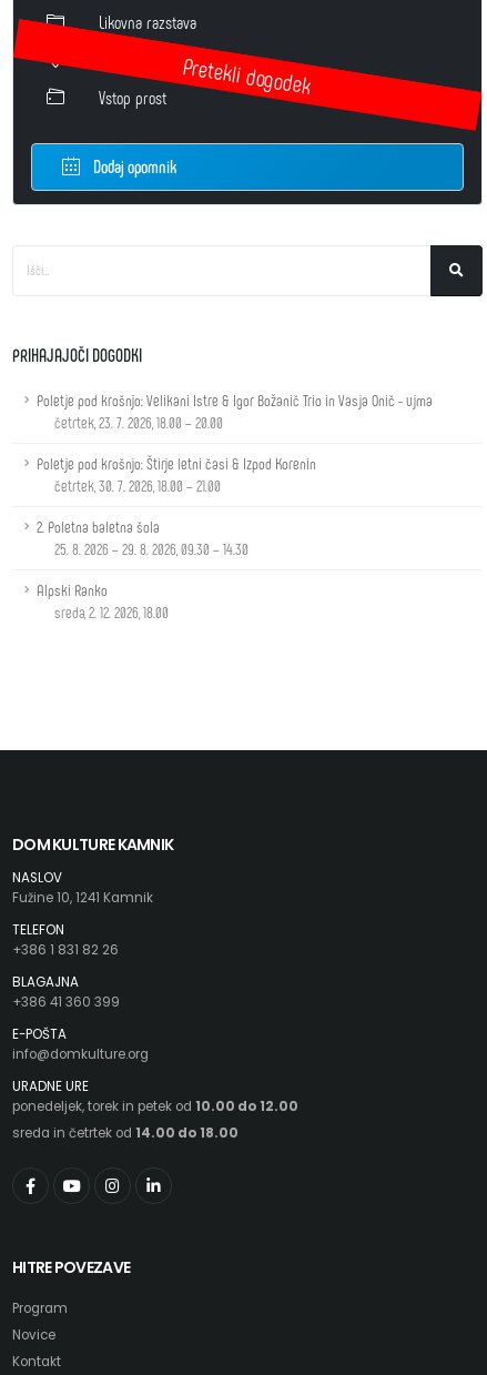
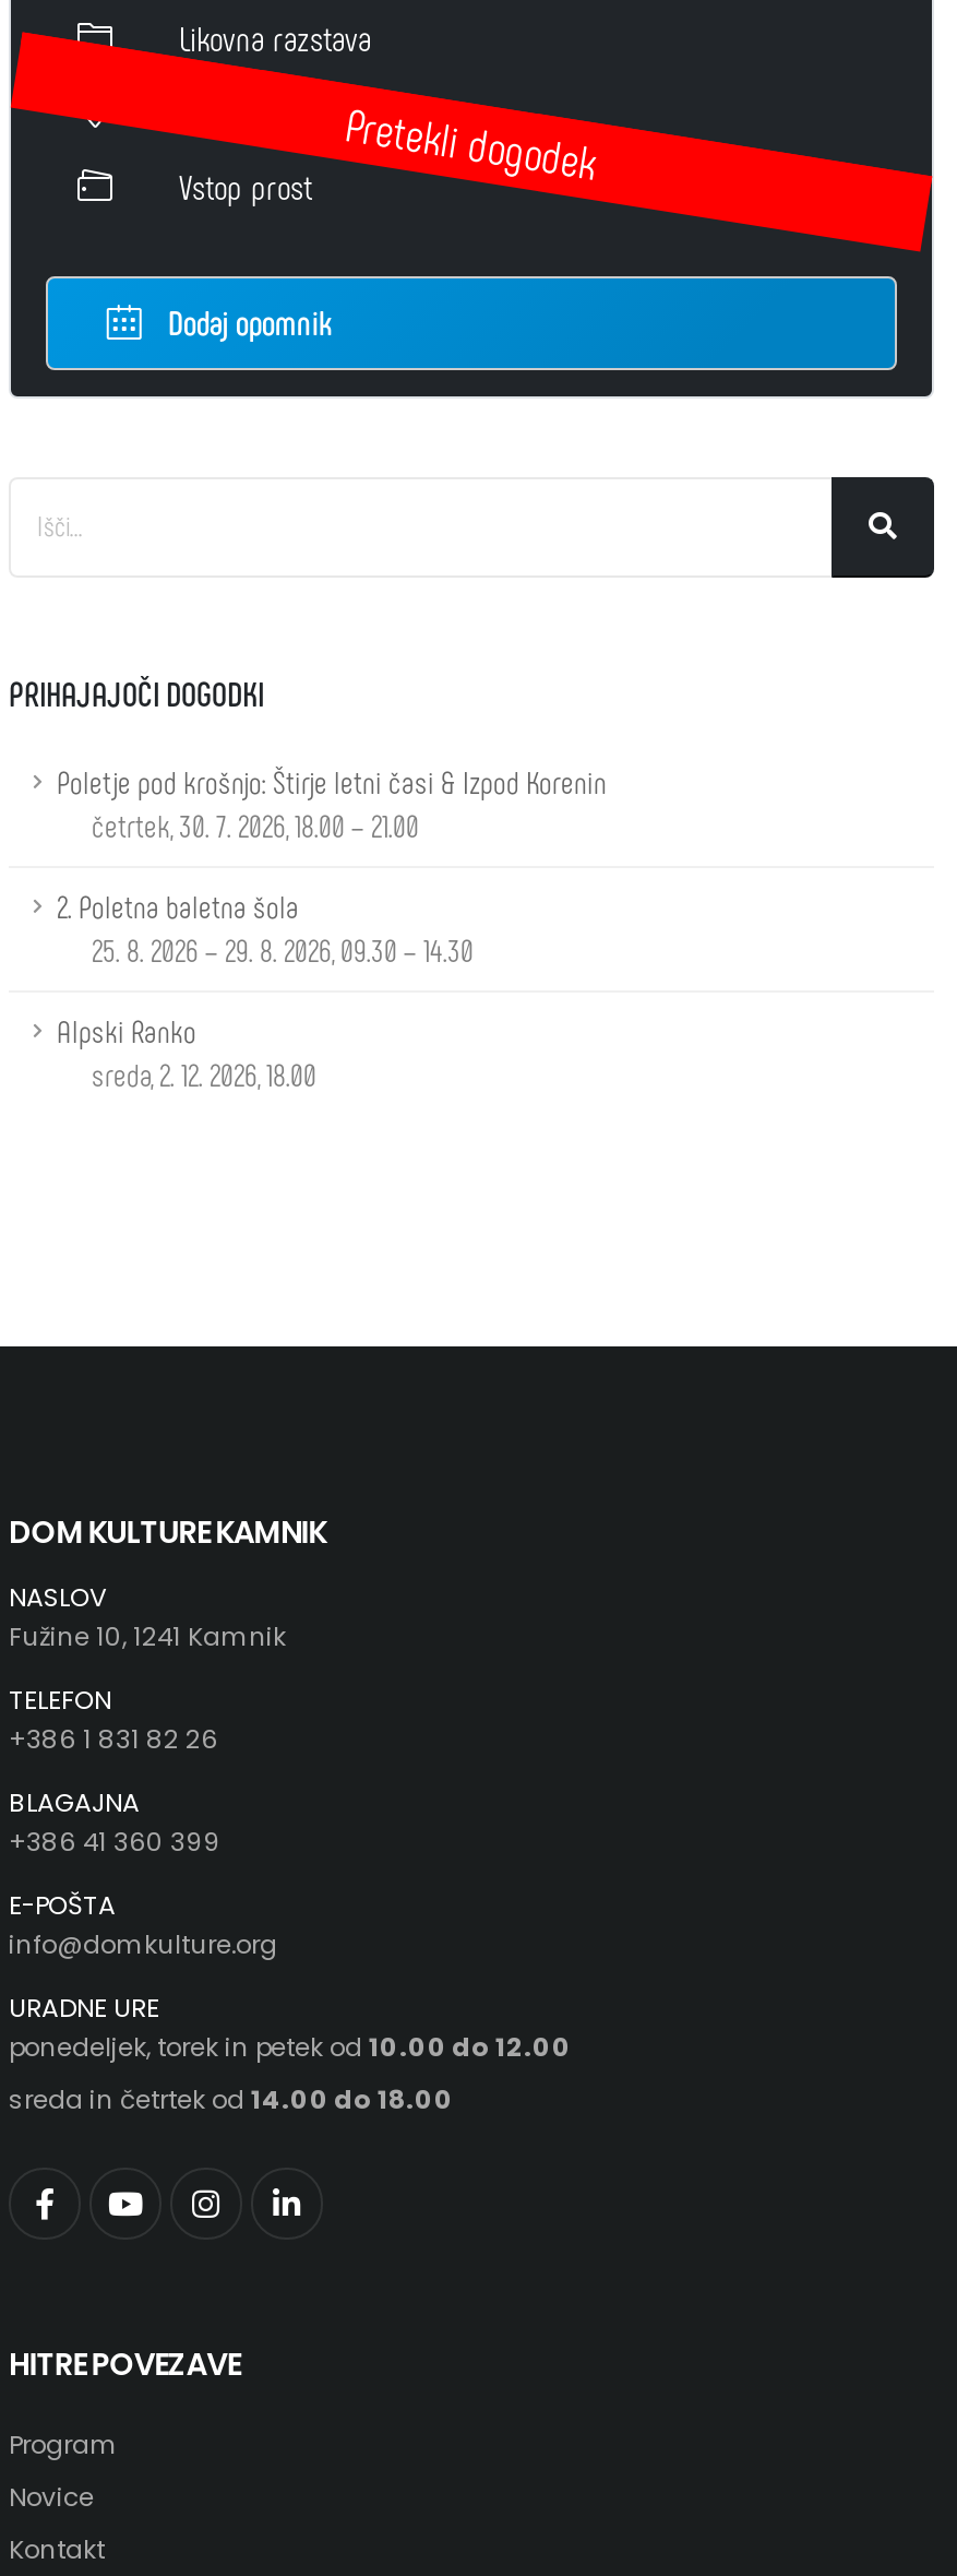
- Poletje pod krošnjo: Velikani Istre & Igor Božanič Trio in Vasja Onič - ujma
- četrtek, 23. 7. 2026, 18.00 – 20.00
